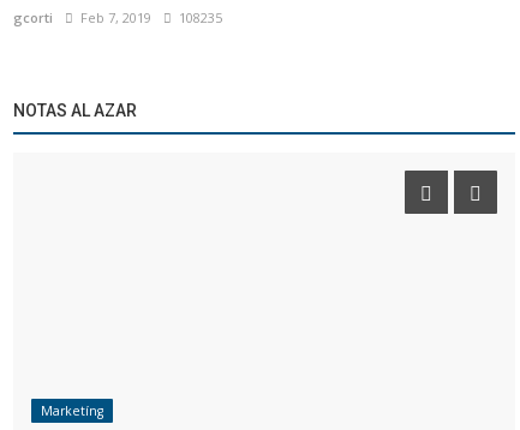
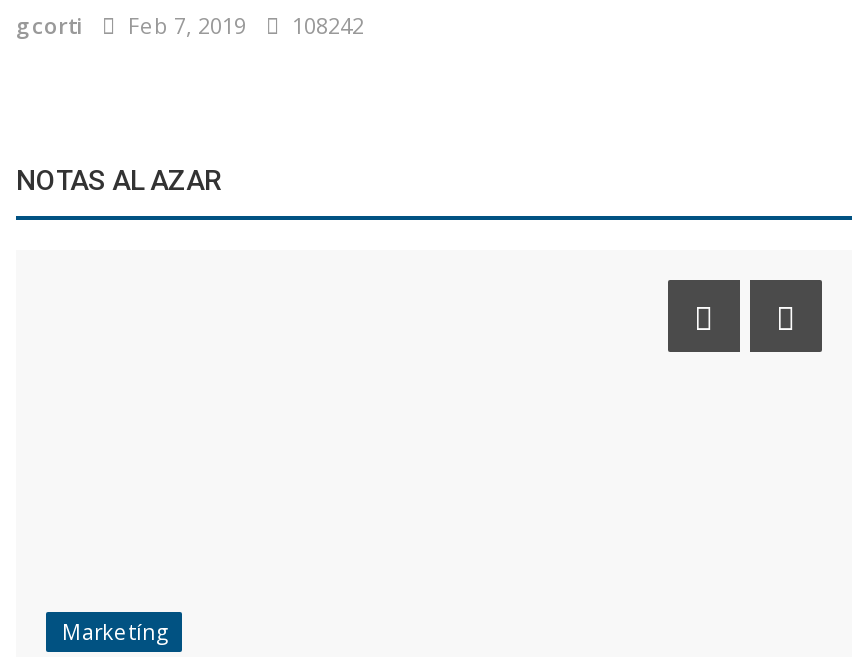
- gcorti Feb 7, 2019 108235
+ gcorti Feb 7, 2019 108242
